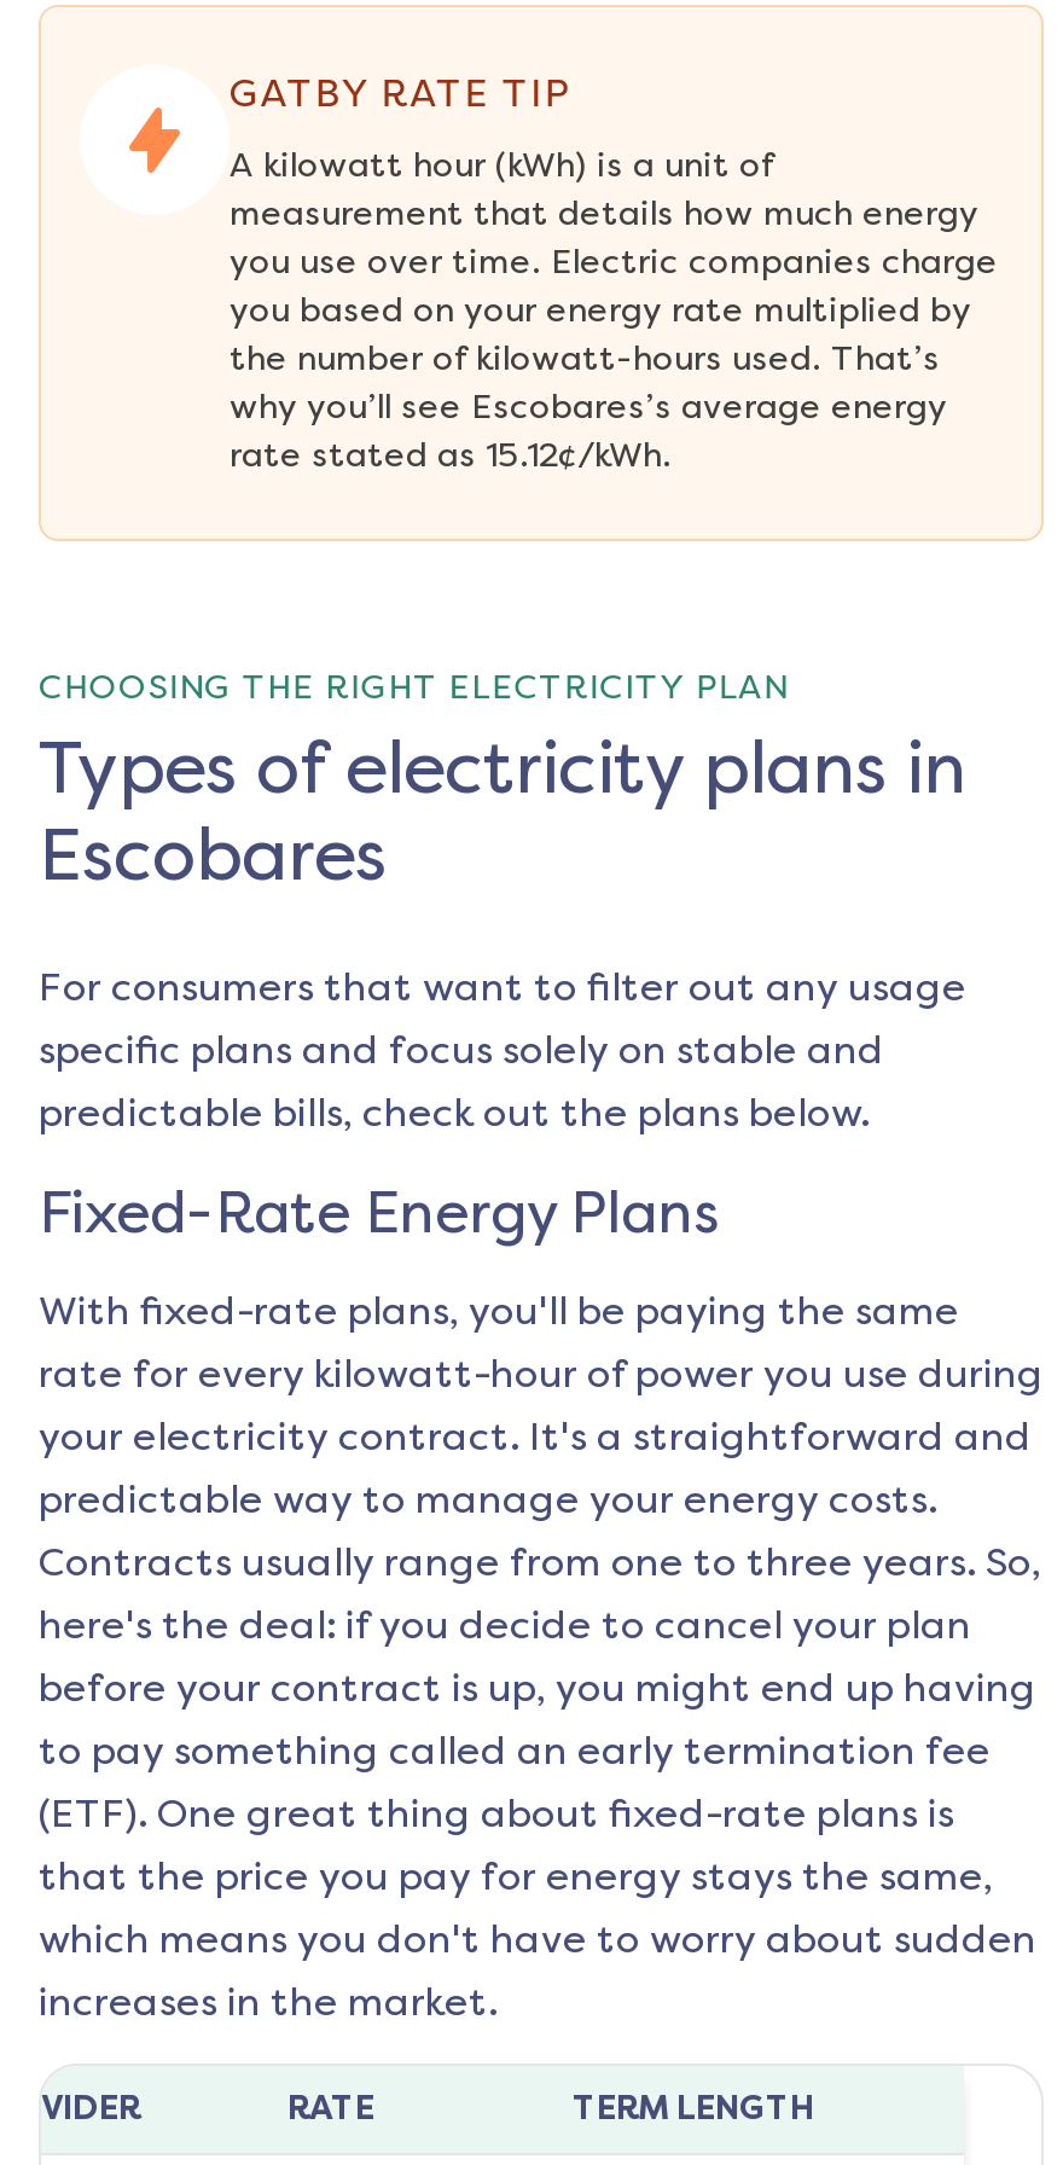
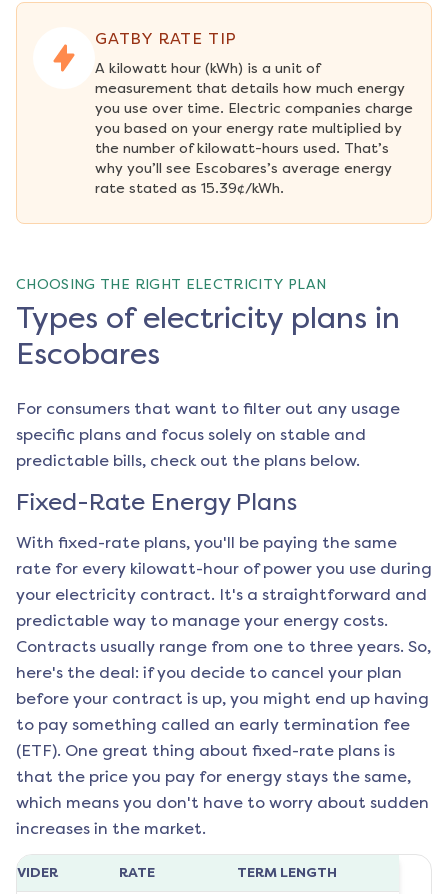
- rate stated as 15.12¢/kWh.
+ rate stated as 15.39¢/kWh.
